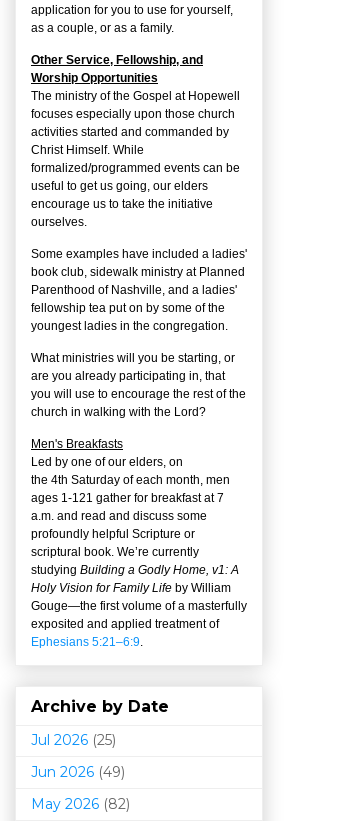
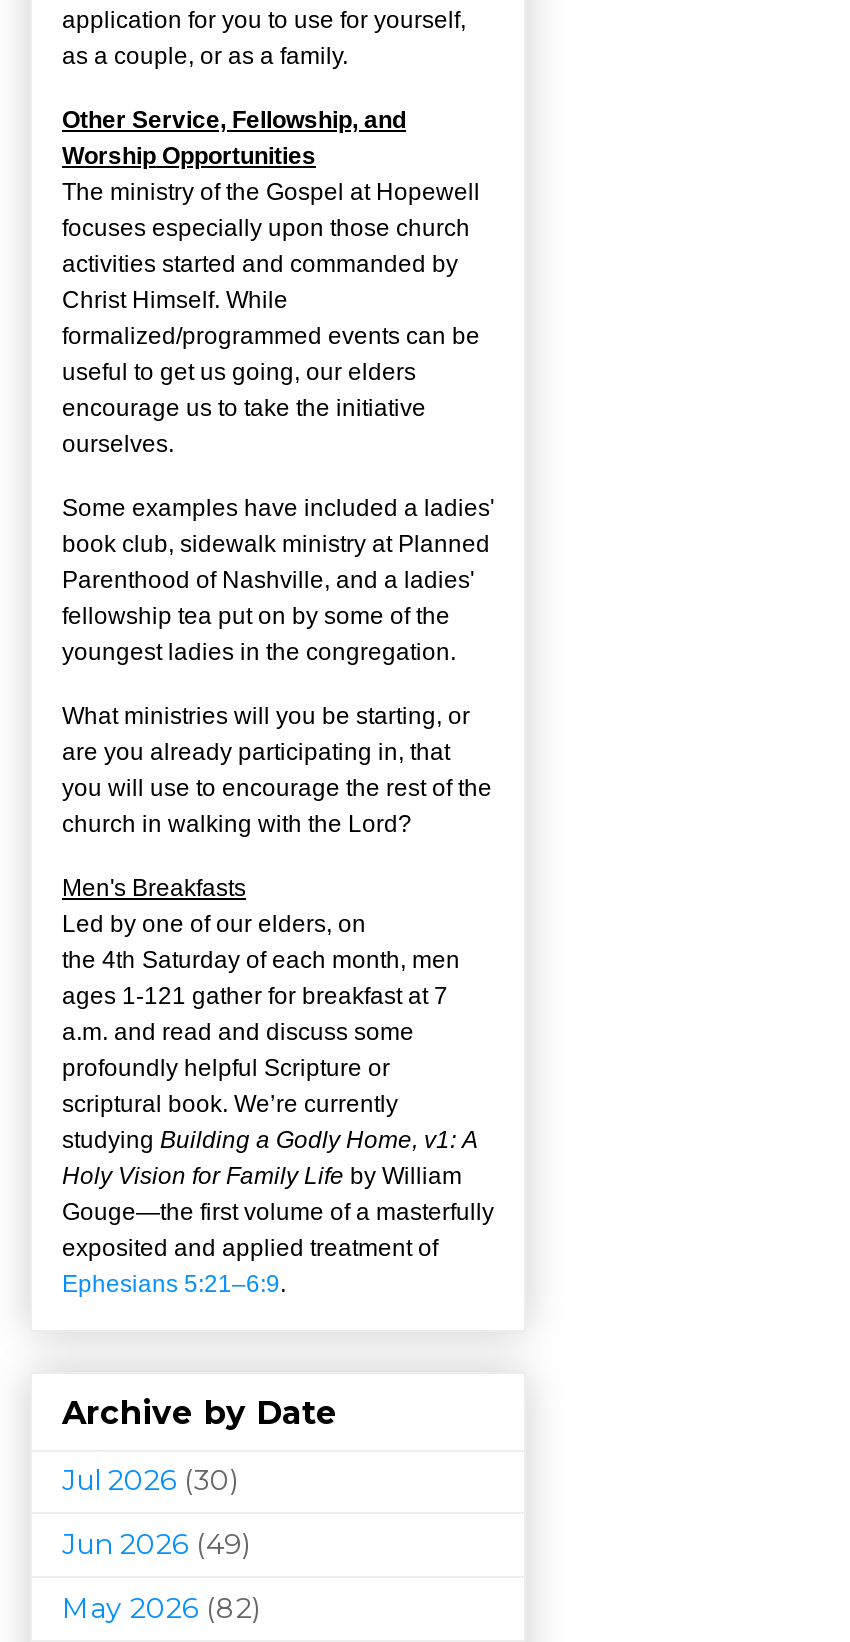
- Jul 2026 (25)
+ Jul 2026 (30)
